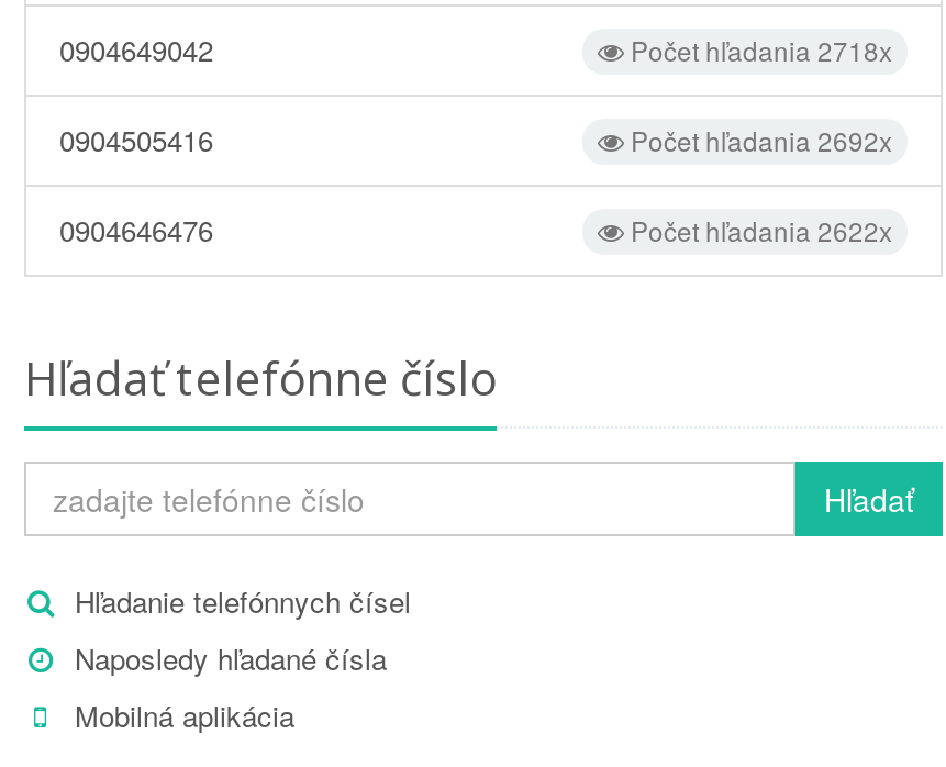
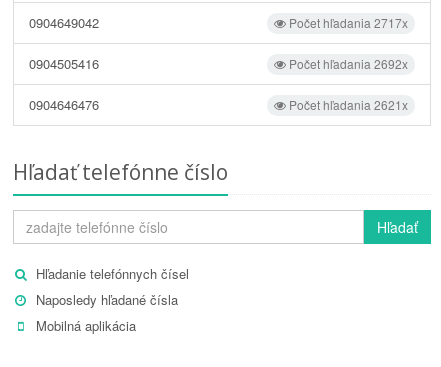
- Počet hľadania 2718x
+ Počet hľadania 2717x

- Počet hľadania 2622x
+ Počet hľadania 2621x
